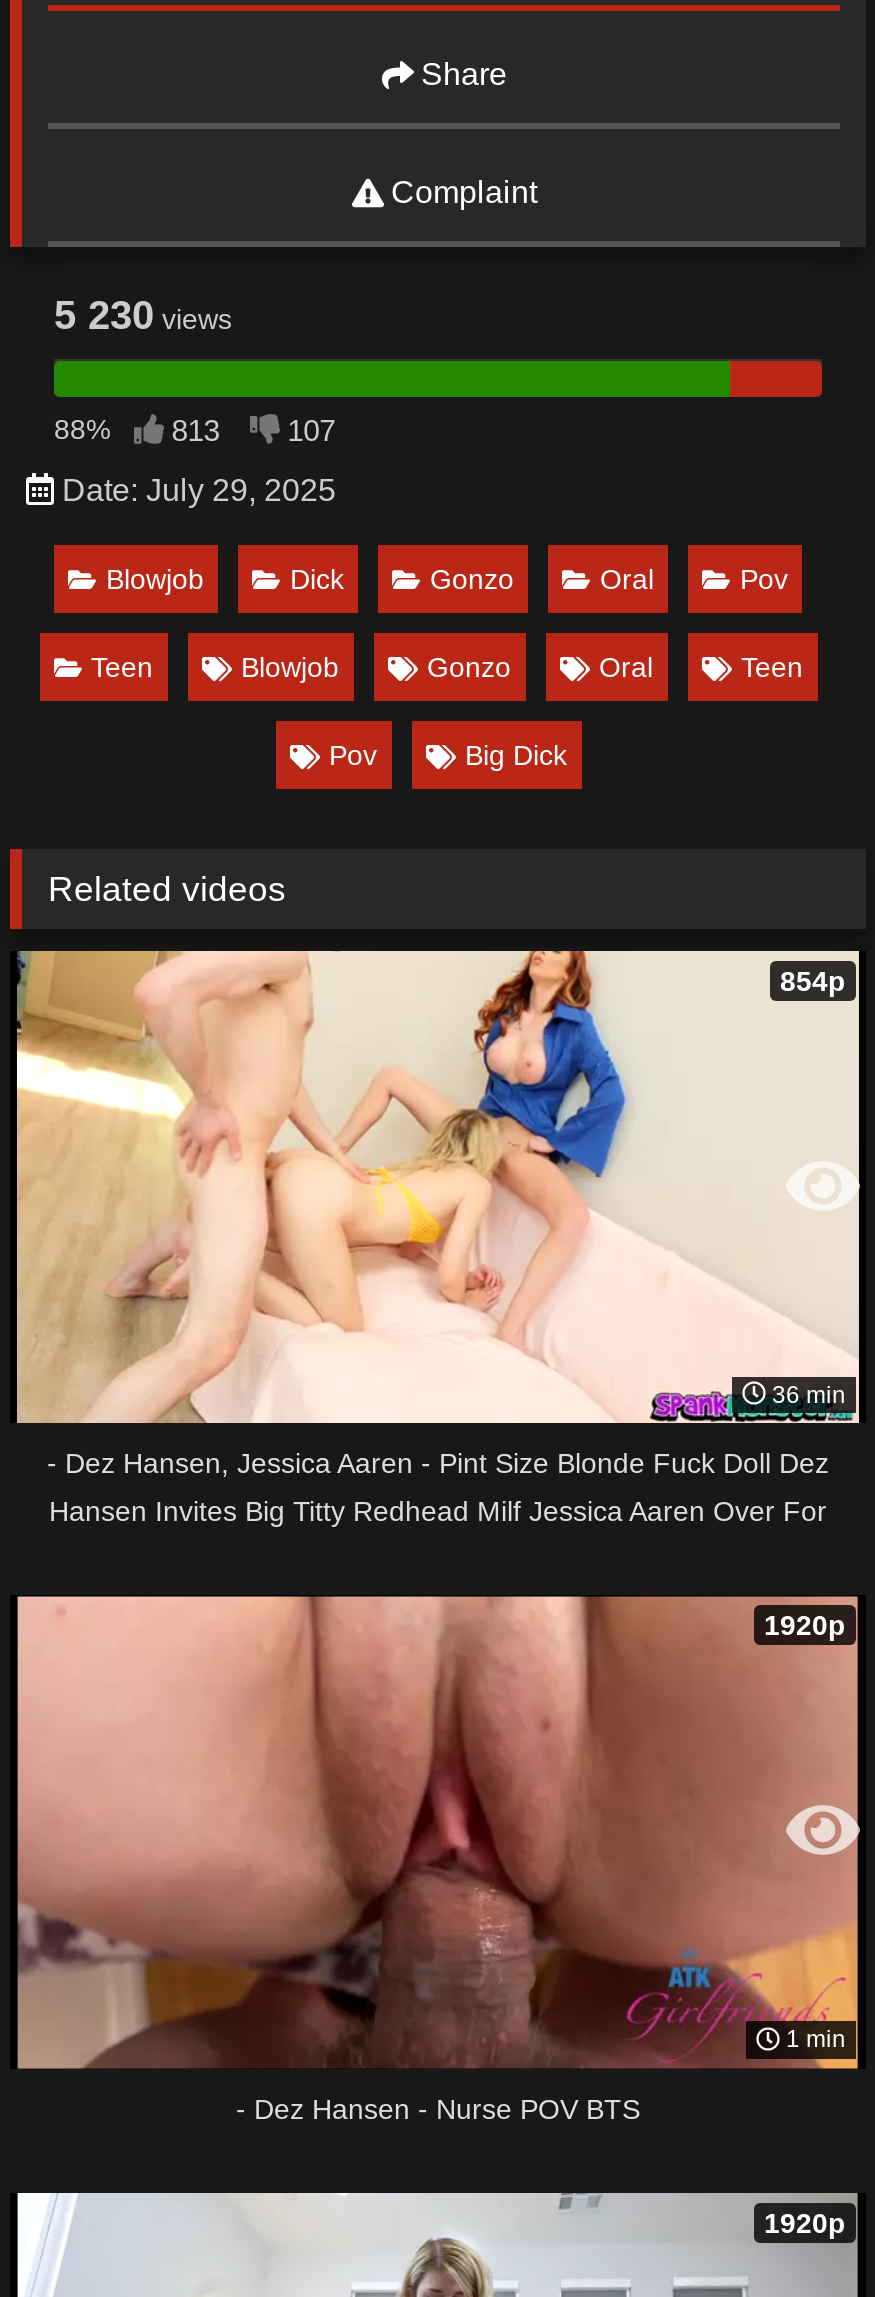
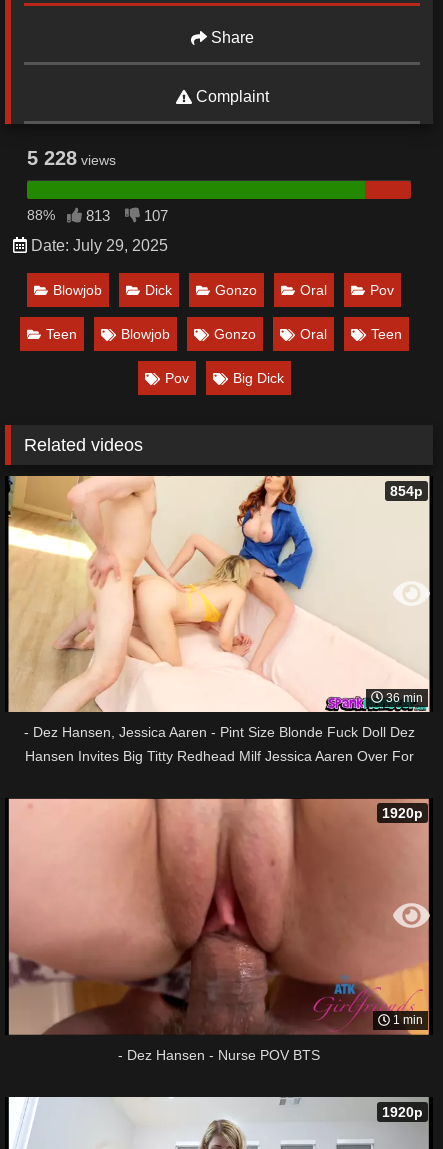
- 5 230 views
+ 5 228 views
